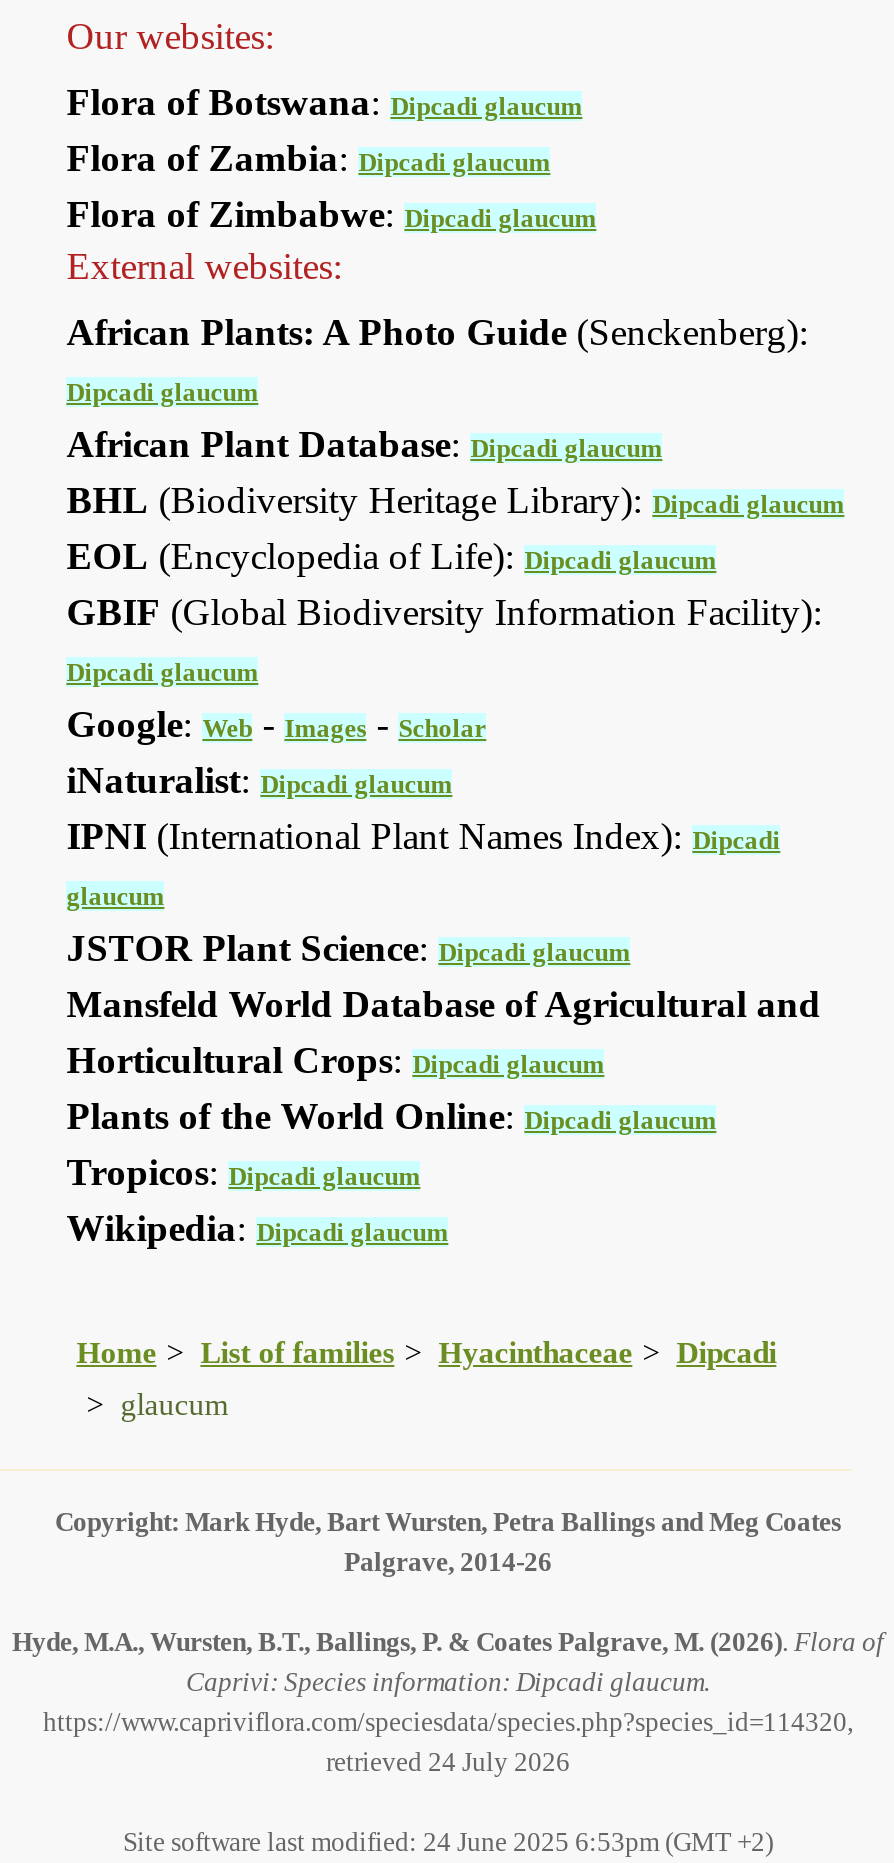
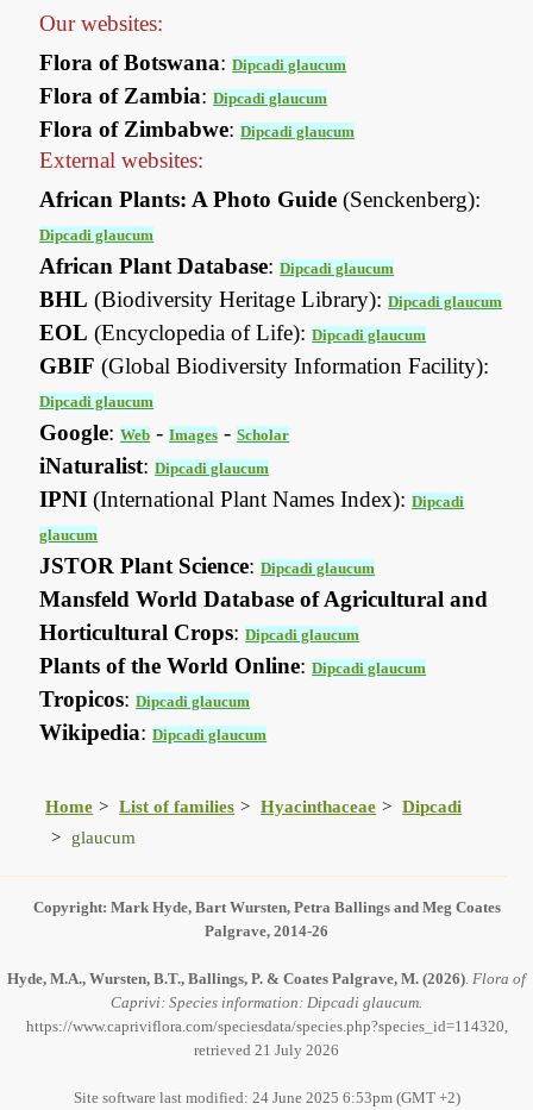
- retrieved 24 July 2026
+ retrieved 21 July 2026
